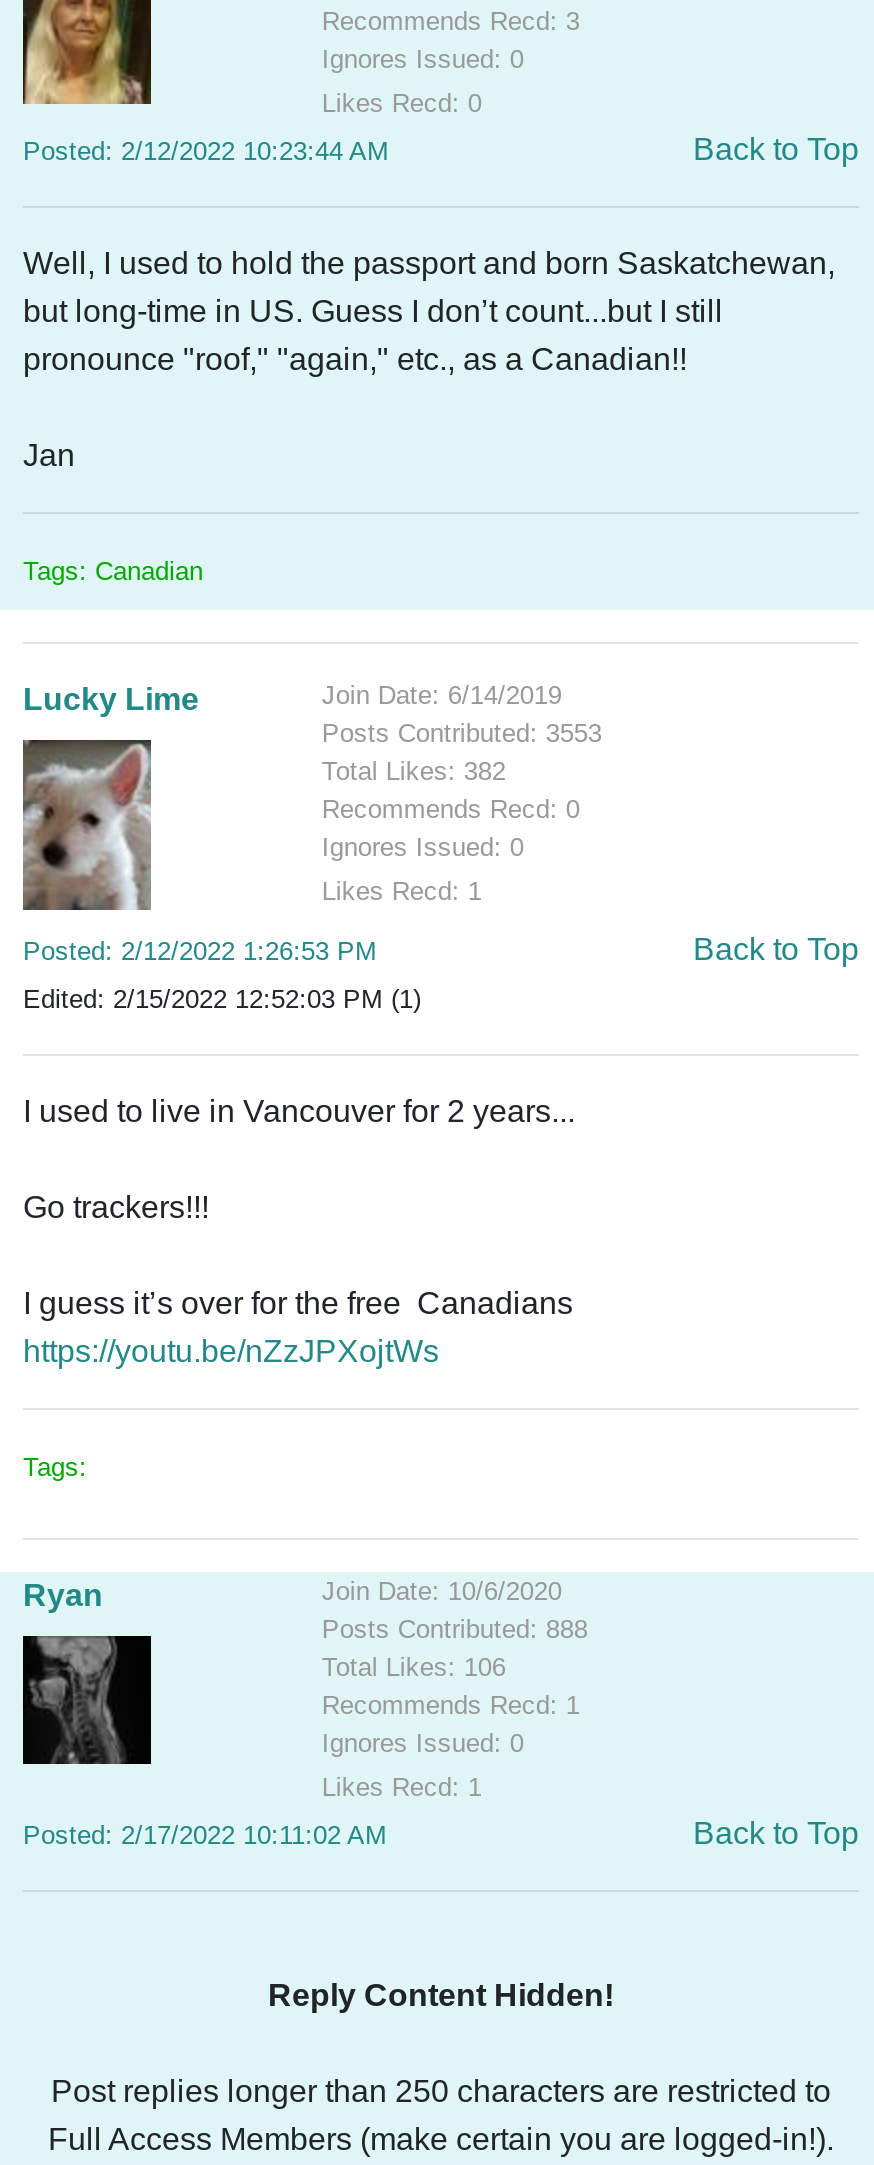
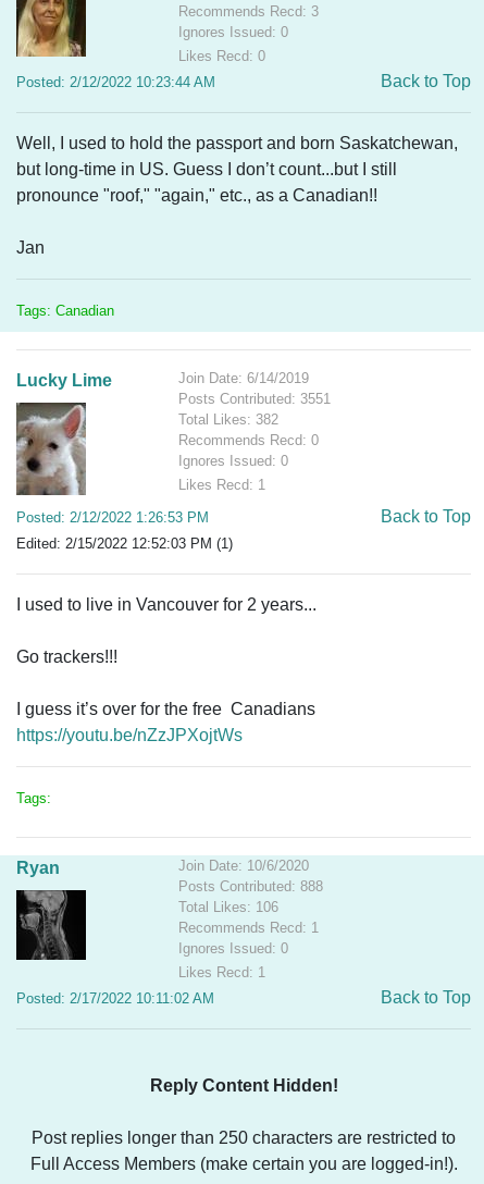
- Posts Contributed: 3553
+ Posts Contributed: 3551
